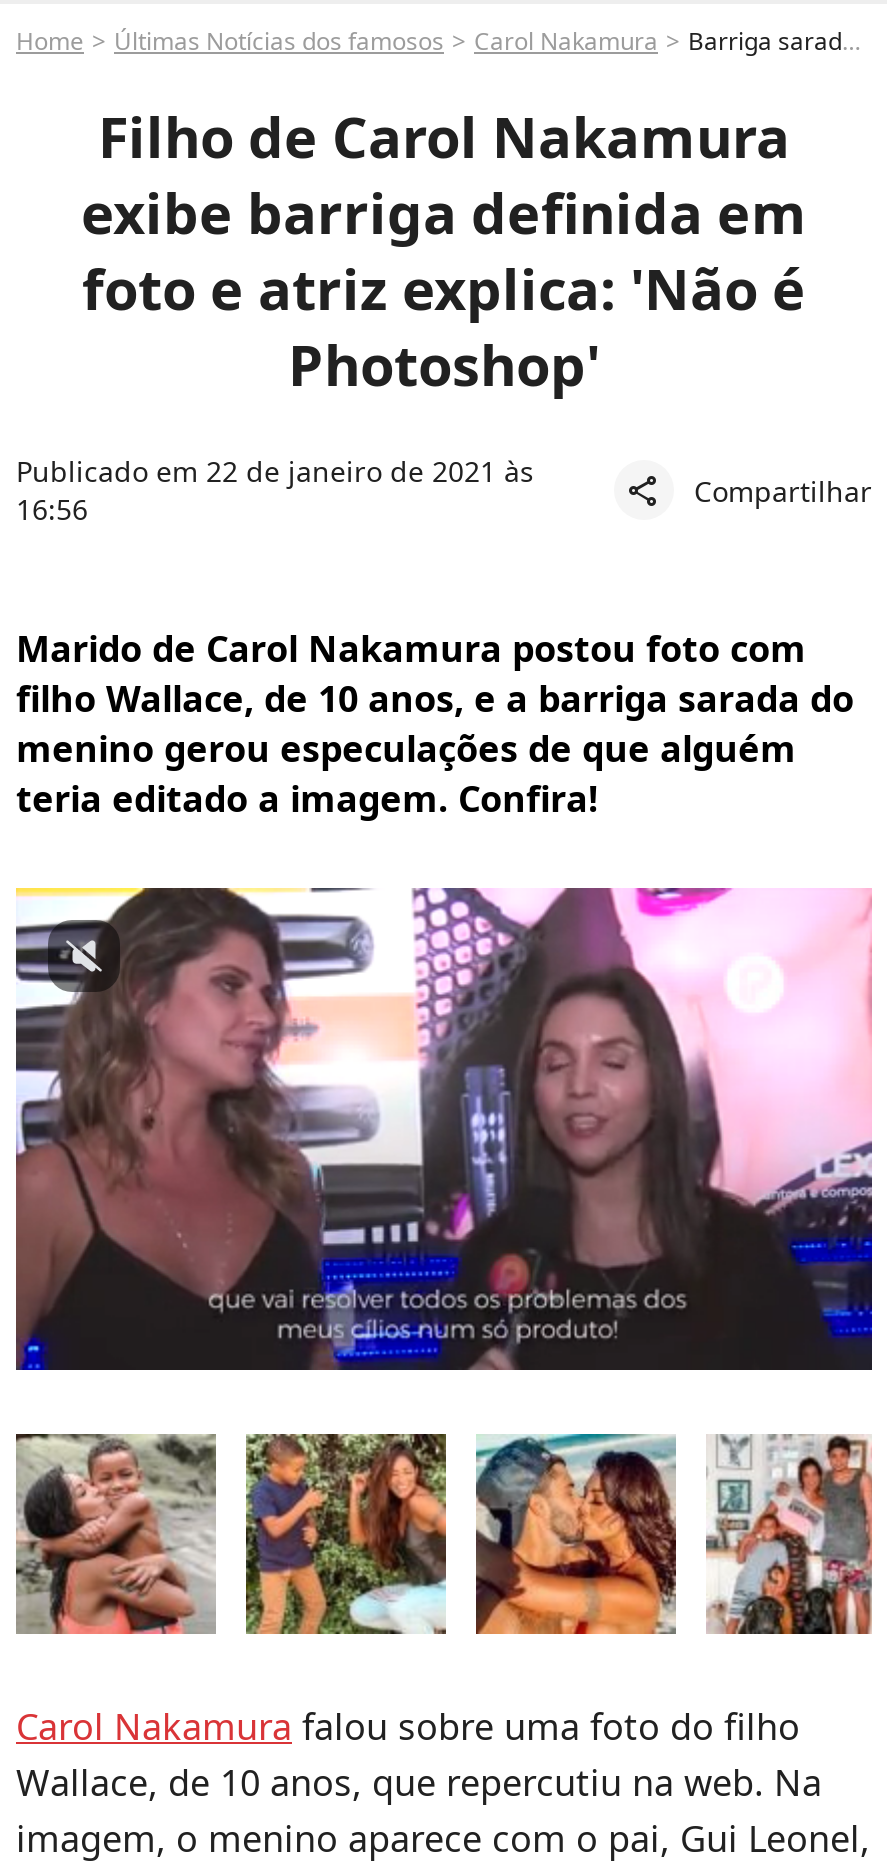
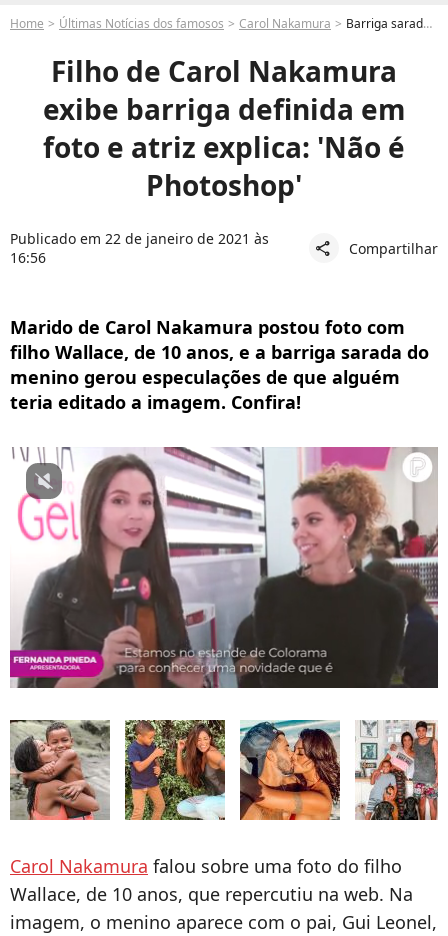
- [image]
+ [image]
